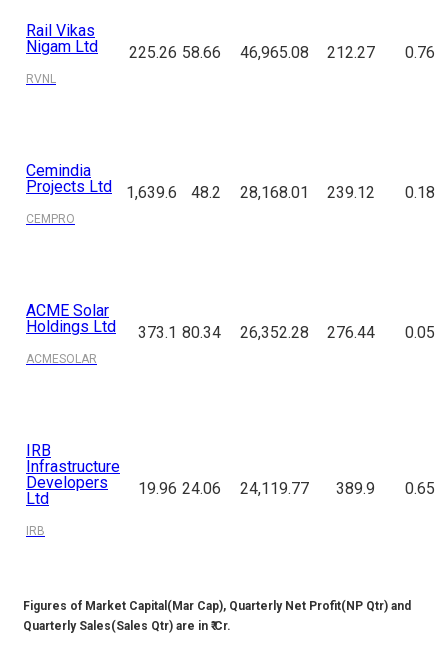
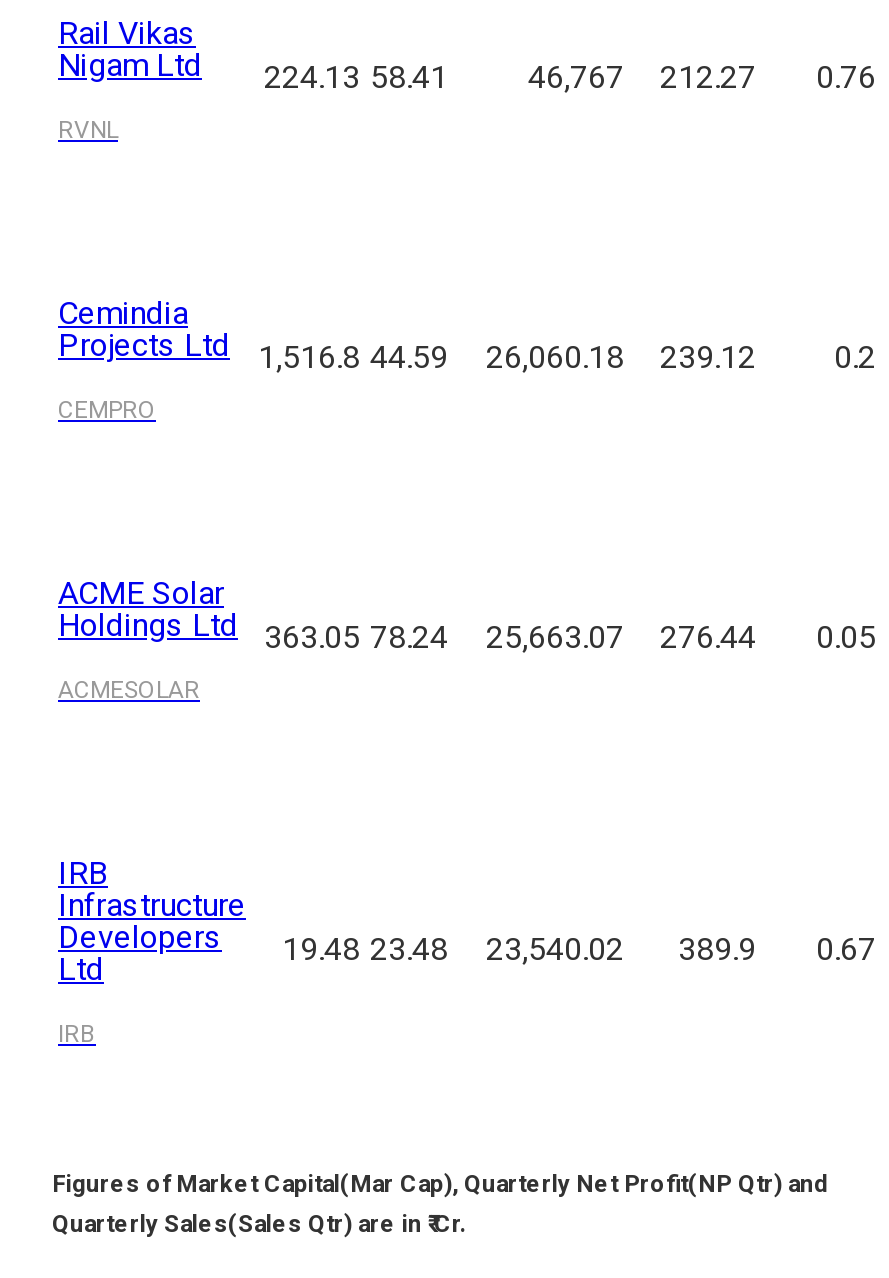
- 225.26 58.66
+ 224.13 58.41

- 46,965.08
+ 46,767

- 1,639.6
- 48.2
- 28,168.01
+ 1,516.8 44.59
+ 26,060.18

- 0.18
+ 0.2

- 373.1 80.34
+ 363.05 78.24

- 26,352.28
+ 25,663.07

- 19.96 24.06
+ 19.48 23.48

- 24,119.77
+ 23,540.02

- 0.65
+ 0.67
